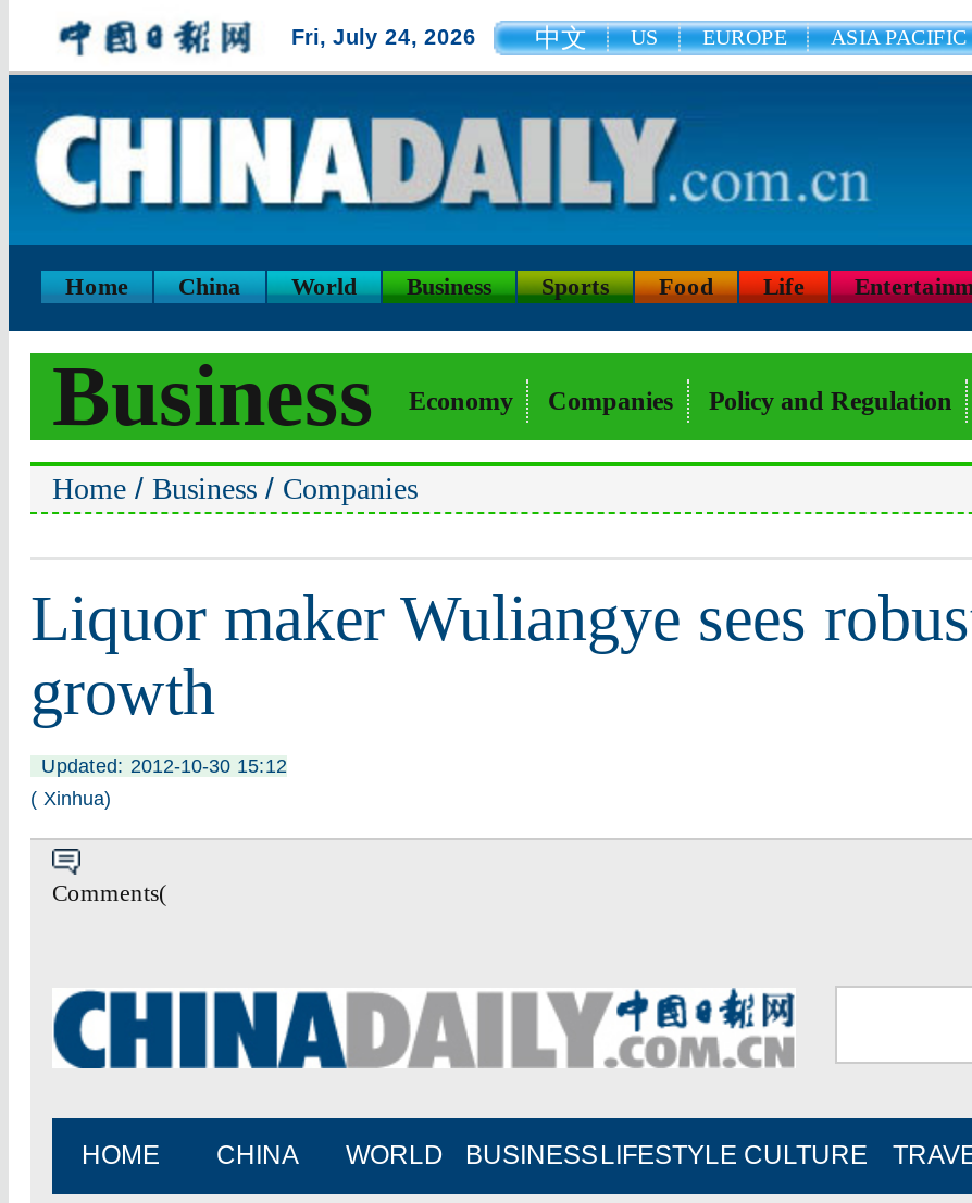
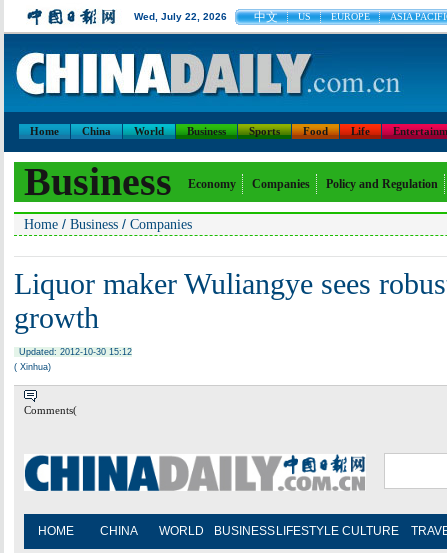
- Fri, July 24, 2026
+ Wed, July 22, 2026
